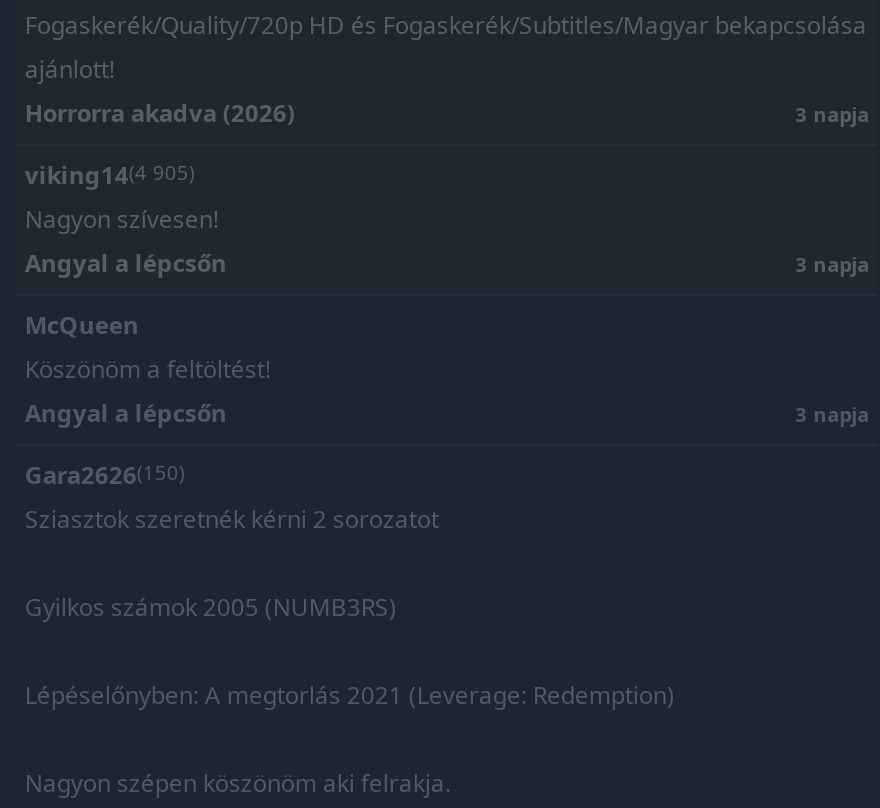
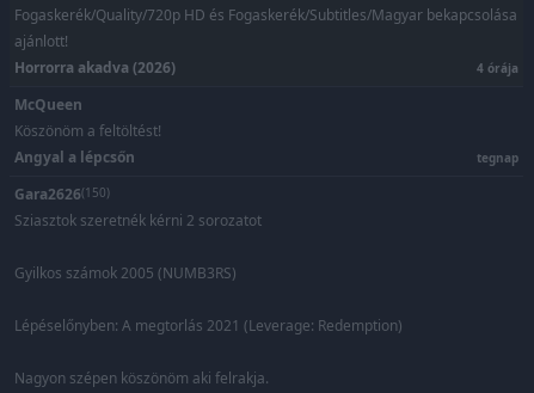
- 3 napja
- viking14(4 905)
- Nagyon szívesen!
- Angyal a lépcsőn
- 3 napja
+ 4 órája

- 3 napja
+ tegnap
